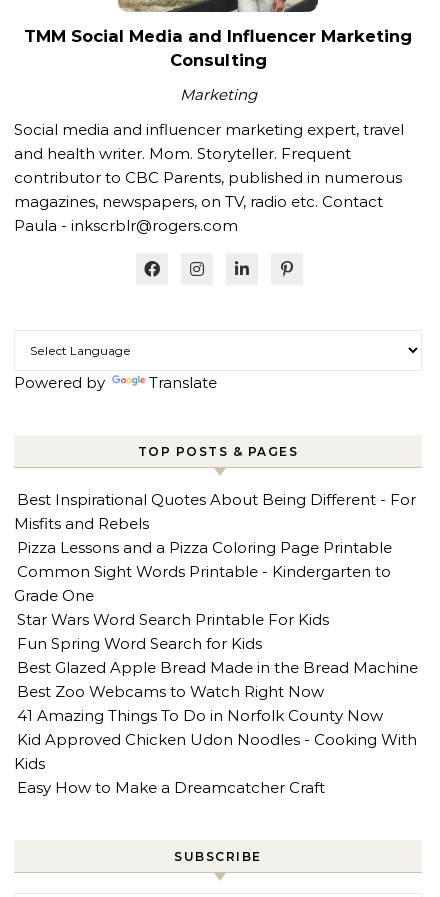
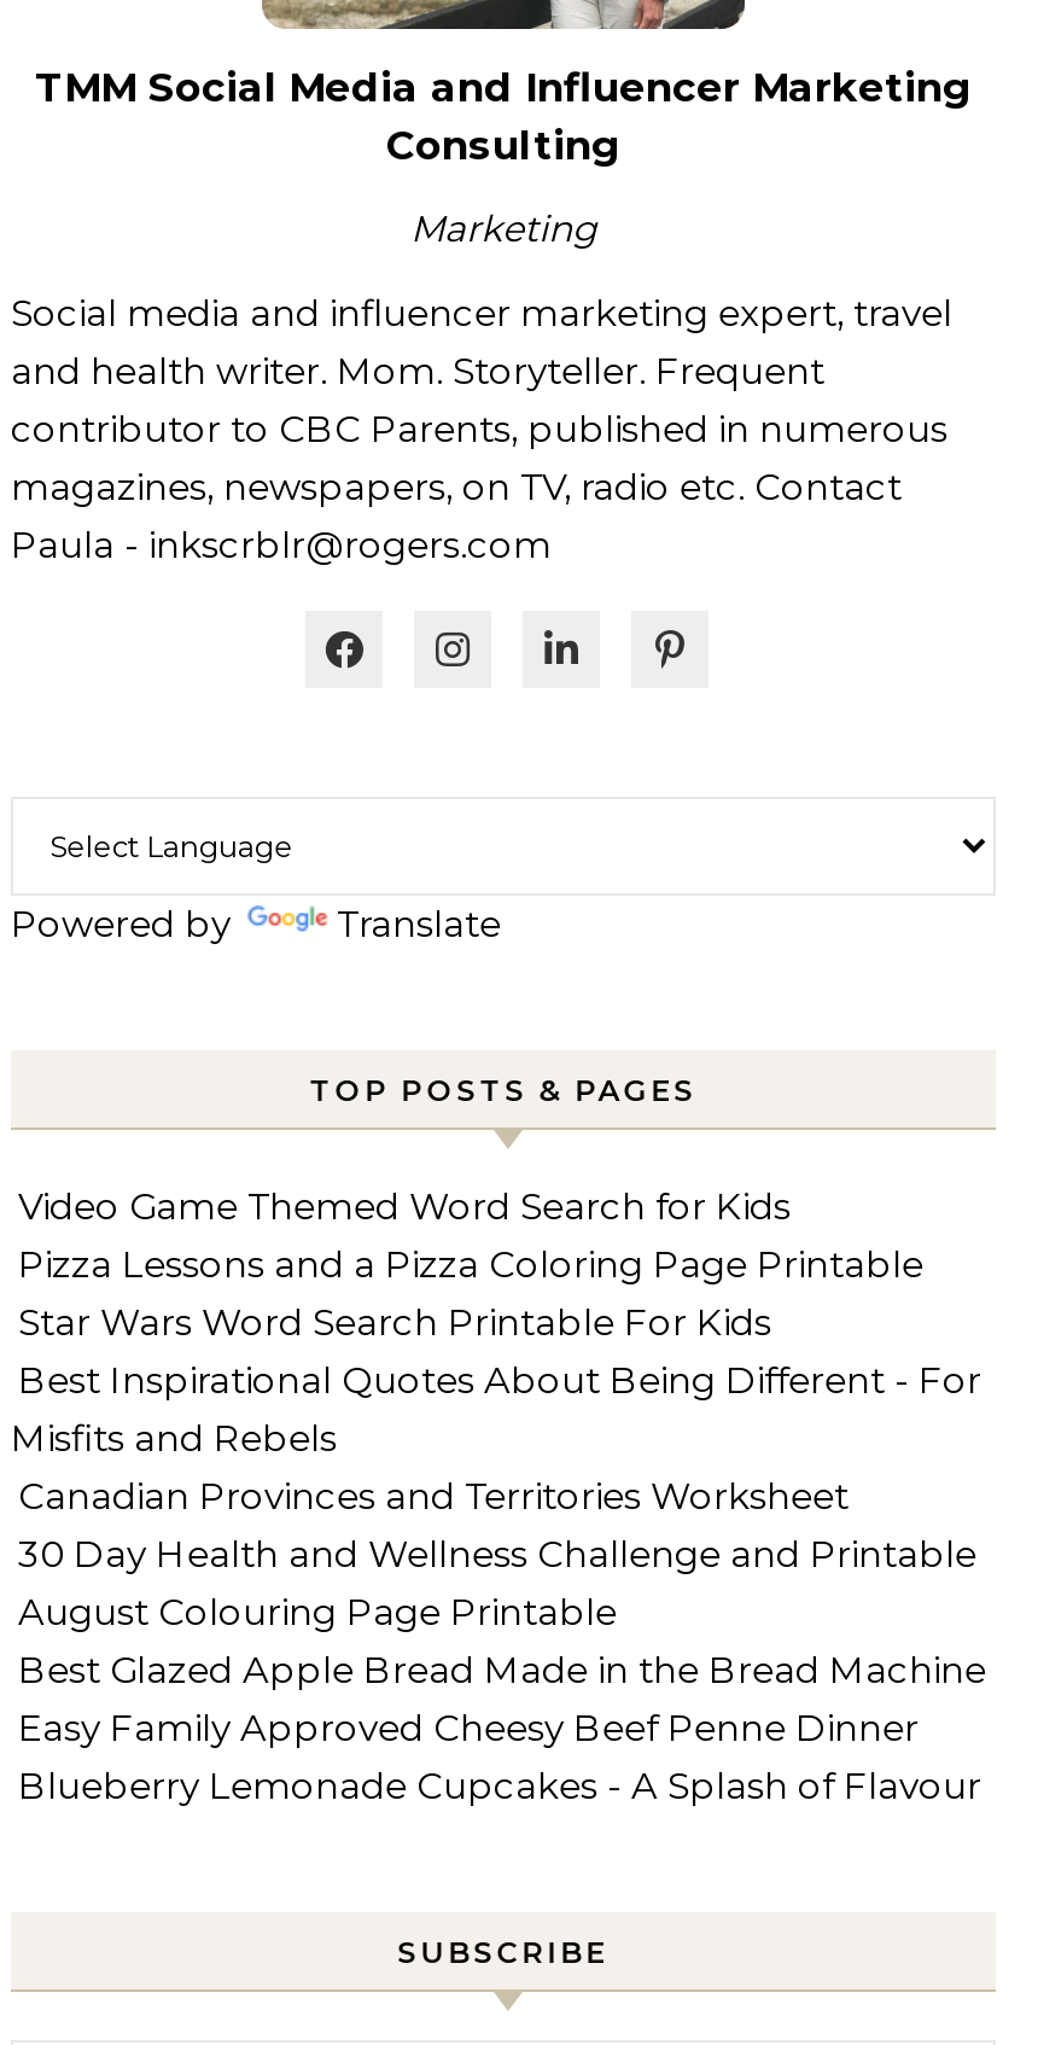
+ Video Game Themed Word Search for Kids

moved down: Best Inspirational Quotes About Being Different - For | Misfits and Rebels

moved up: Pizza Lessons and a Pizza Coloring Page Printable

- Common Sight Words Printable - Kindergarten to
- Grade One
- Fun Spring Word Search for Kids
+ Canadian Provinces and Territories Worksheet
+ 30 Day Health and Wellness Challenge and Printable
+ August Colouring Page Printable

moved up: Star Wars Word Search Printable For Kids

moved down: Best Glazed Apple Bread Made in the Bread Machine

- Best Zoo Webcams to Watch Right Now
- 41 Amazing Things To Do in Norfolk County Now
- Kid Approved Chicken Udon Noodles - Cooking With
- Kids
- Easy How to Make a Dreamcatcher Craft
+ Easy Family Approved Cheesy Beef Penne Dinner
+ Blueberry Lemonade Cupcakes - A Splash of Flavour
